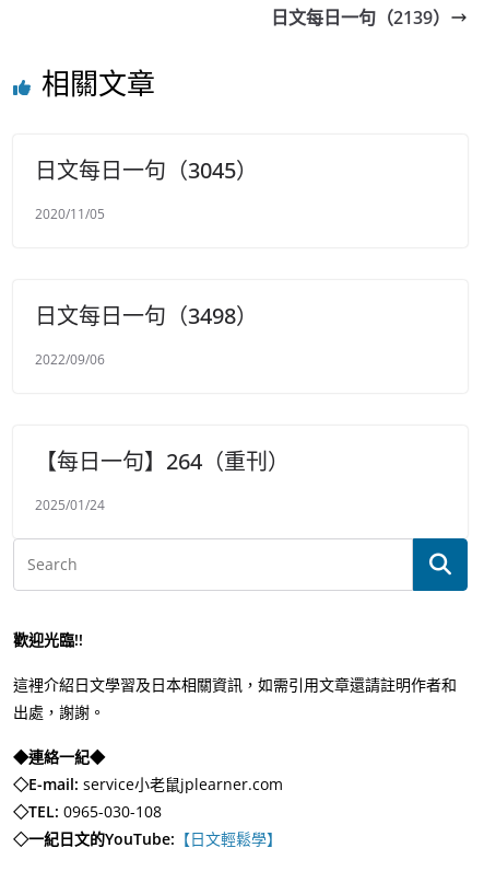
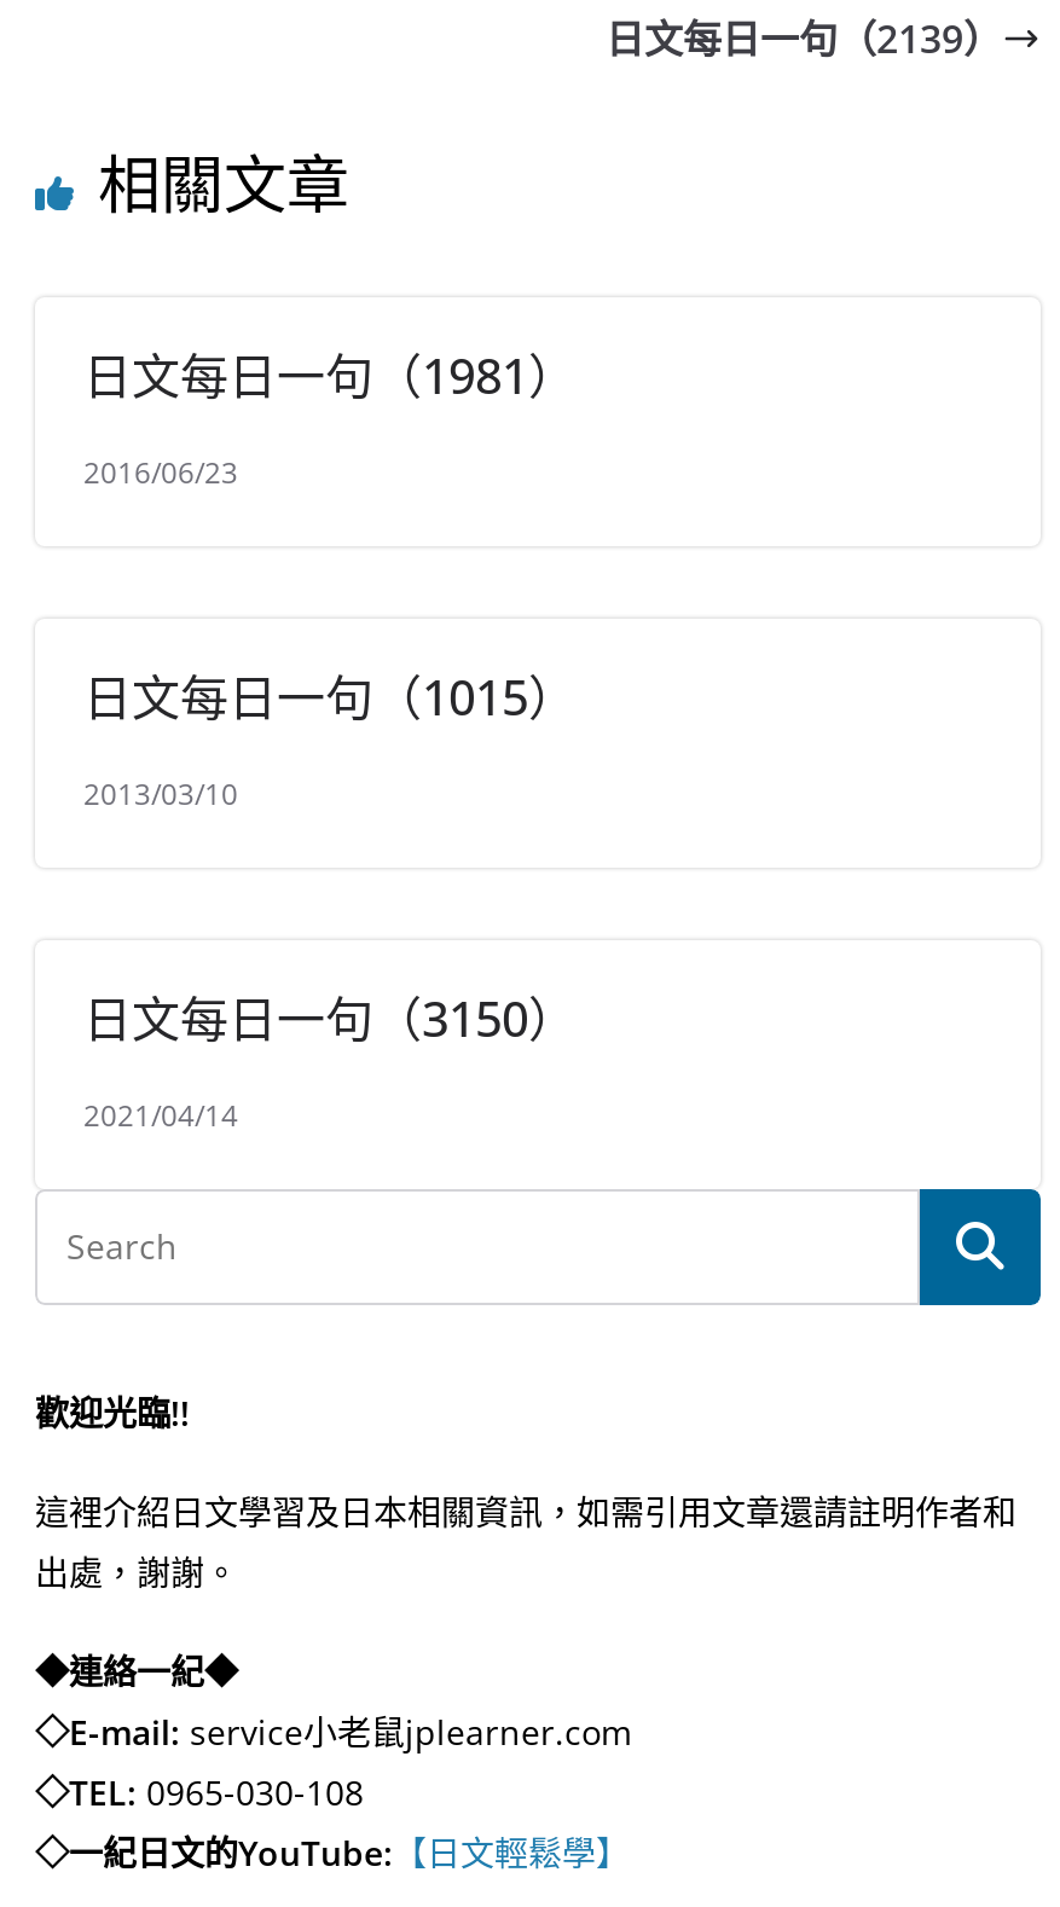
- 日文每日一句（3045）
+ 日文每日一句（1981）

- 2020/11/05
+ 2016/06/23

- 日文每日一句（3498）
+ 日文每日一句（1015）

- 2022/09/06
+ 2013/03/10

- 【每日一句】264（重刊）
+ 日文每日一句（3150）

- 2025/01/24
+ 2021/04/14
